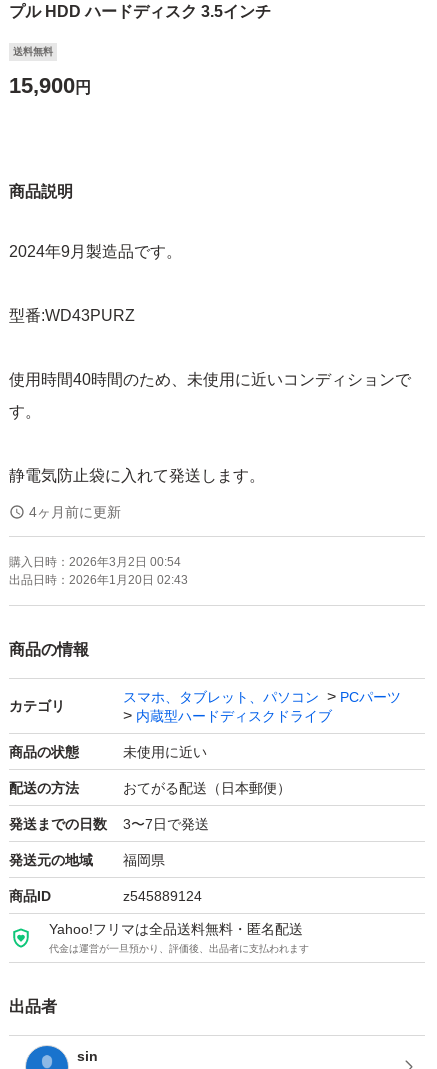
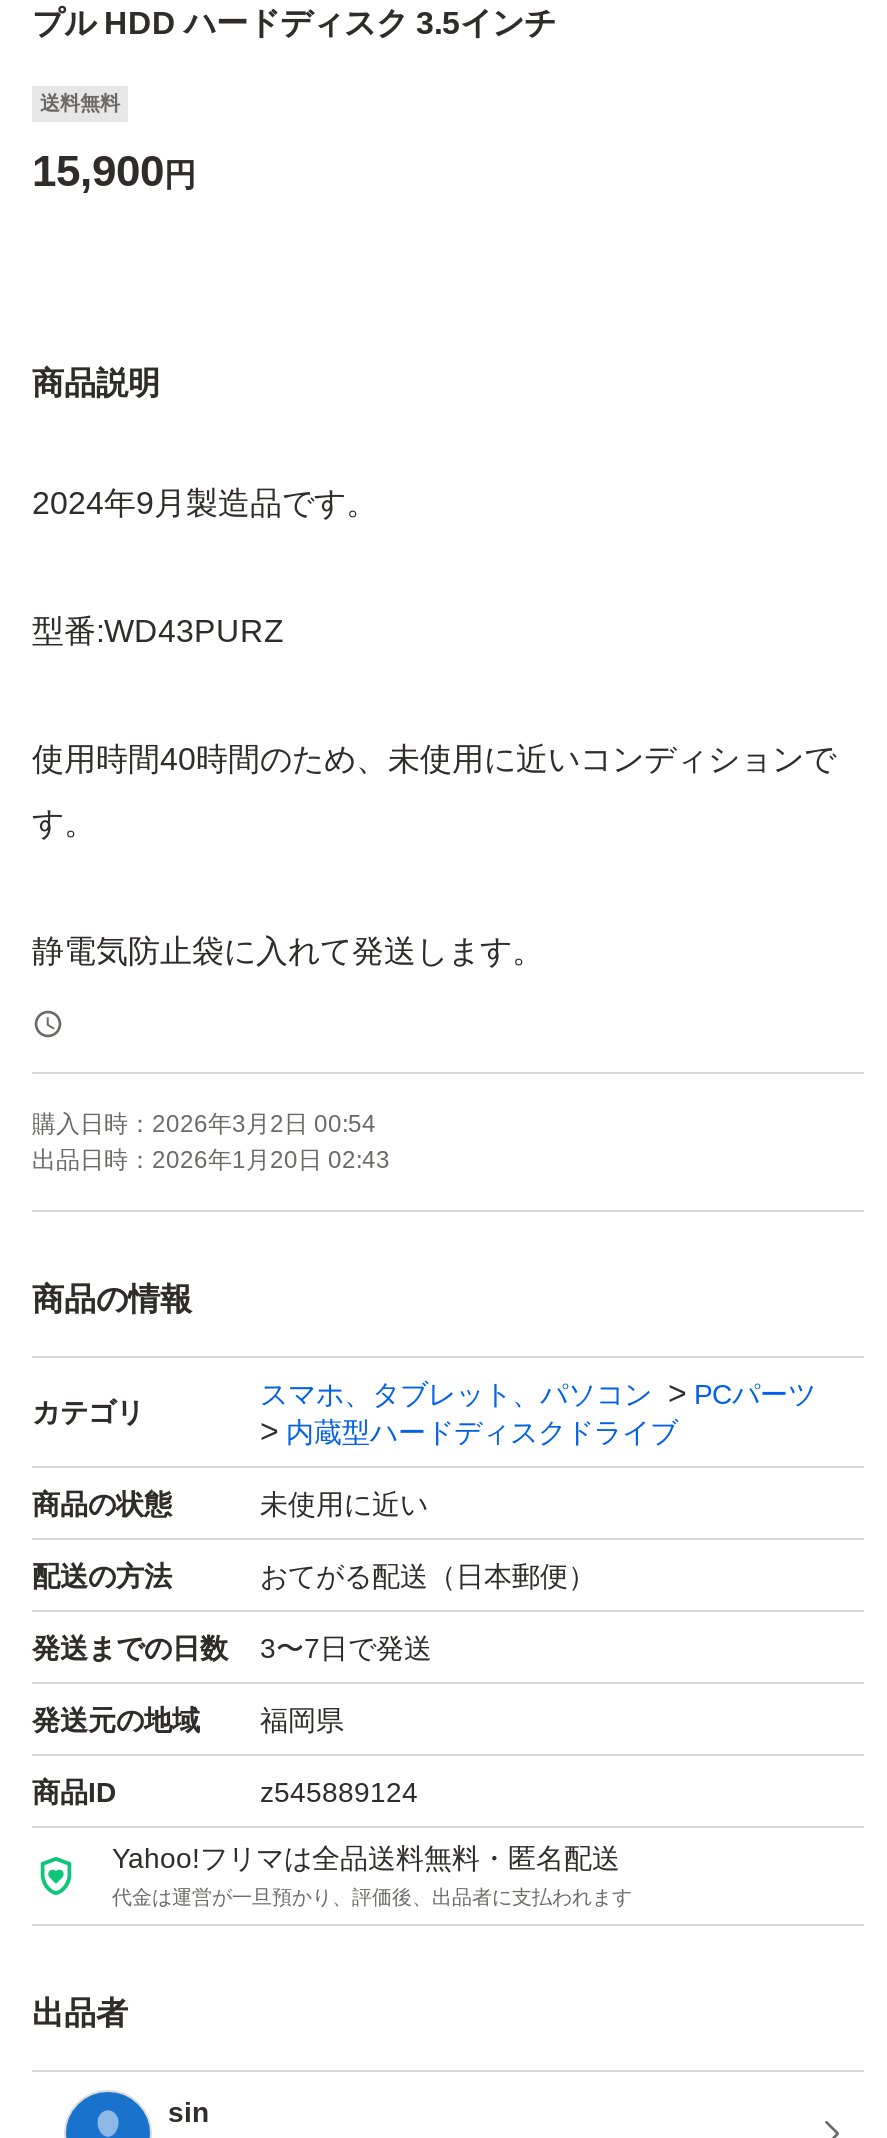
- 4ヶ月前に更新
